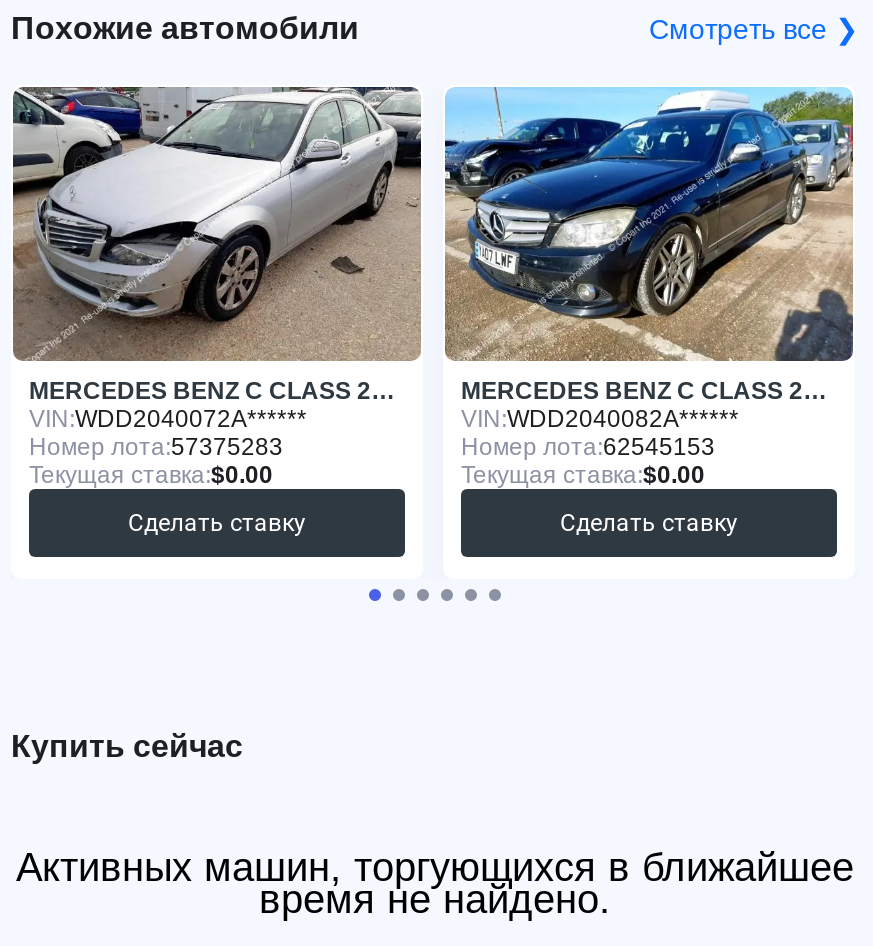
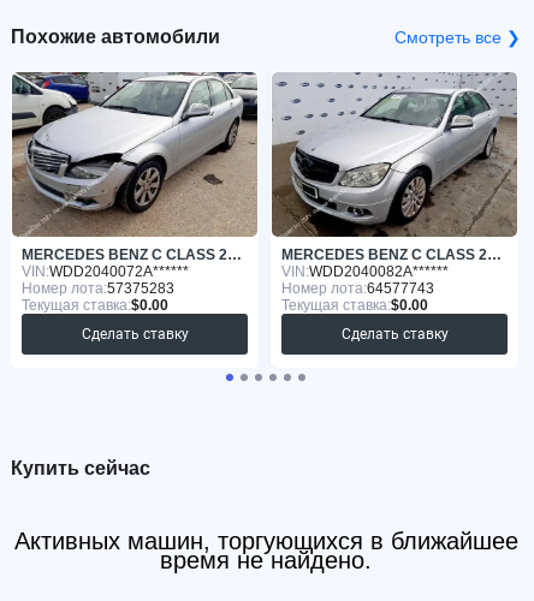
- [image]
- Номер лота:62545153
+ [image]
+ Номер лота:64577743
